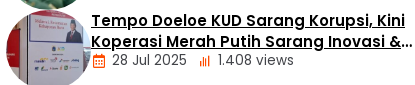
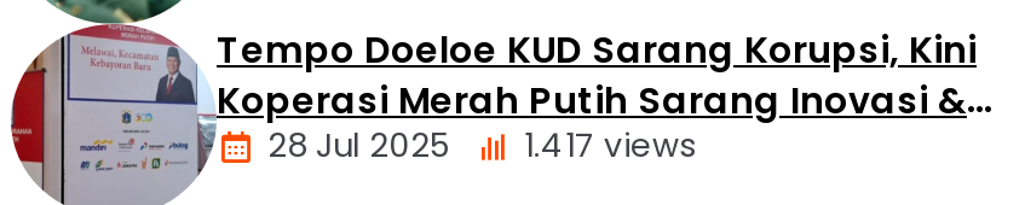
- 1.408 views
+ 1.417 views
